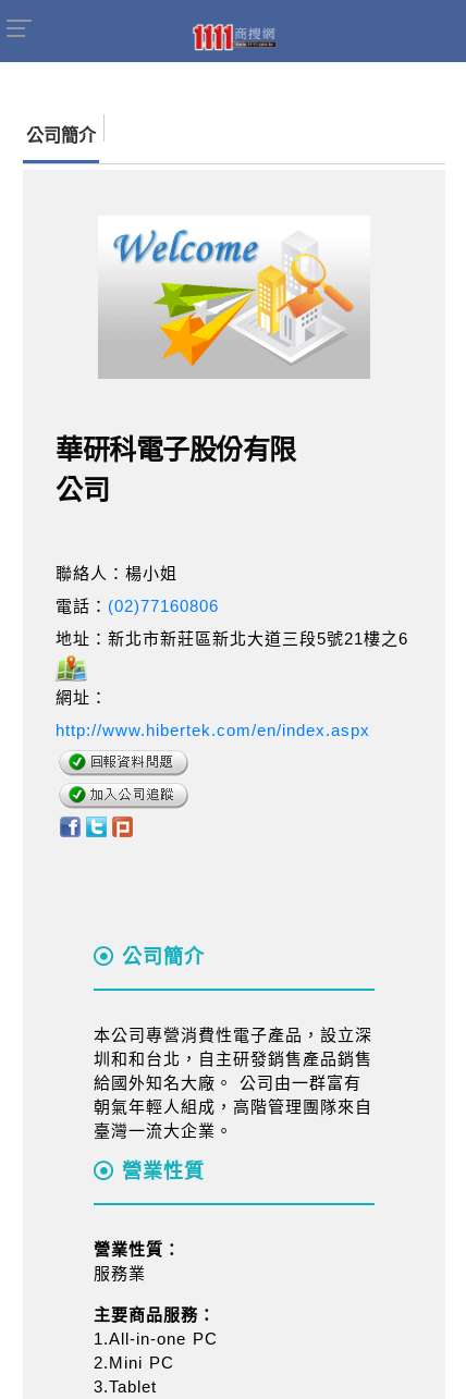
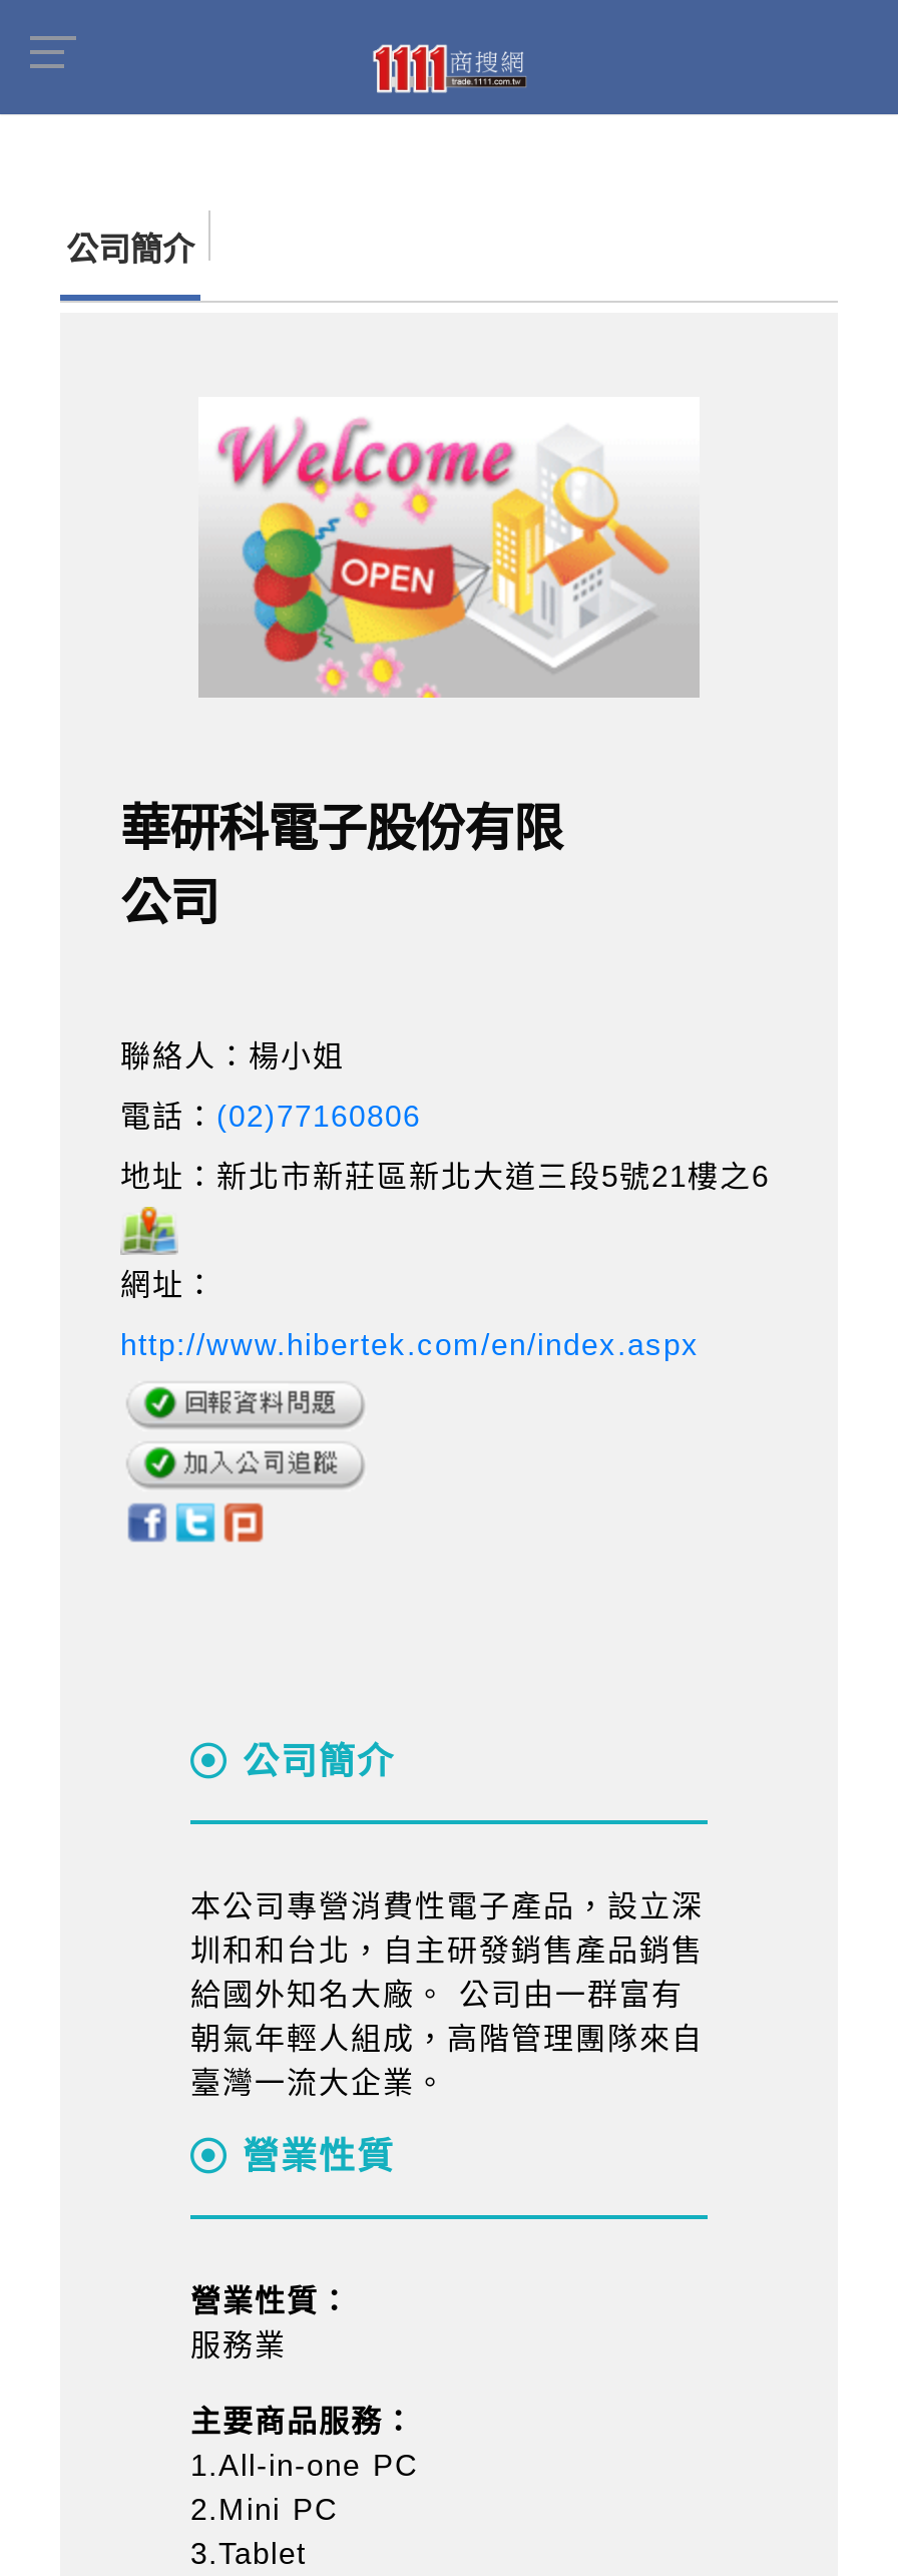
- [image]
+ [image]
